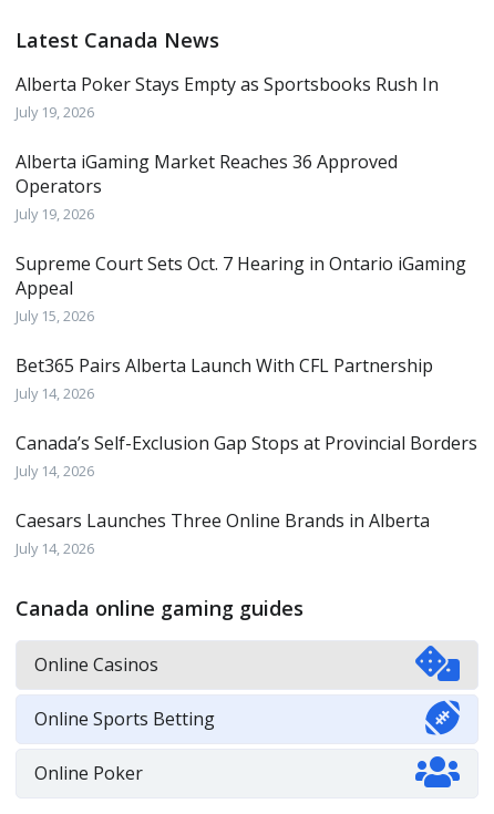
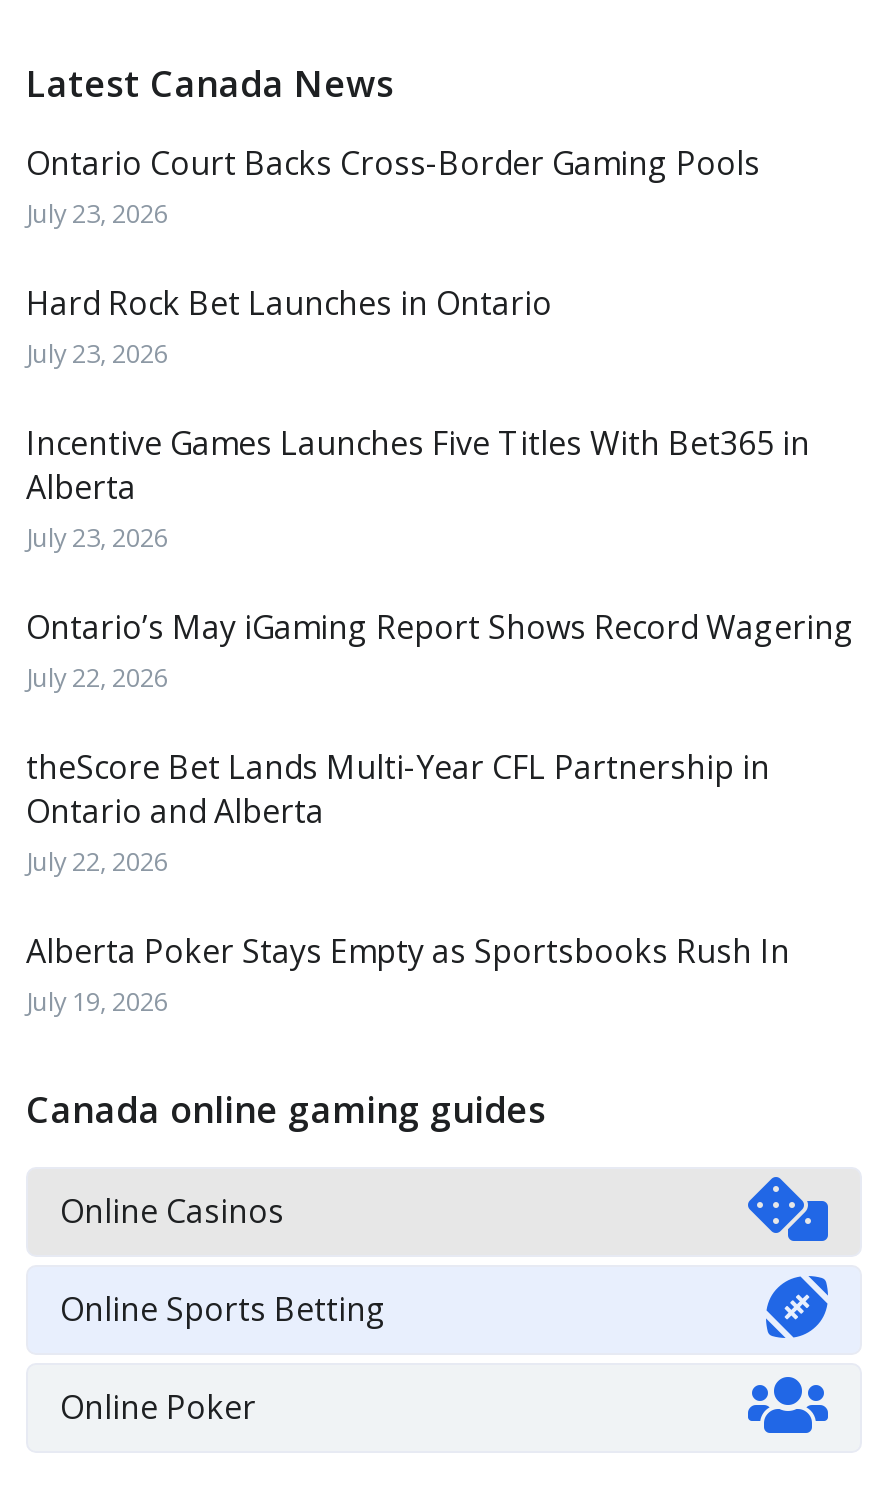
+ Ontario Court Backs Cross-Border Gaming Pools
+ July 23, 2026
+ Hard Rock Bet Launches in Ontario
+ July 23, 2026
+ Incentive Games Launches Five Titles With Bet365 in
+ Alberta
+ July 23, 2026
+ Ontario’s May iGaming Report Shows Record Wagering
+ July 22, 2026
+ theScore Bet Lands Multi-Year CFL Partnership in
+ Ontario and Alberta
+ July 22, 2026

moved down: Alberta Poker Stays Empty as Sportsbooks Rush In | July 19, 2026

- Alberta iGaming Market Reaches 36 Approved
- Operators
- July 19, 2026
- Supreme Court Sets Oct. 7 Hearing in Ontario iGaming
- Appeal
- July 15, 2026
- Bet365 Pairs Alberta Launch With CFL Partnership
- July 14, 2026
- Canada’s Self-Exclusion Gap Stops at Provincial Borders
- July 14, 2026
- Caesars Launches Three Online Brands in Alberta
- July 14, 2026
